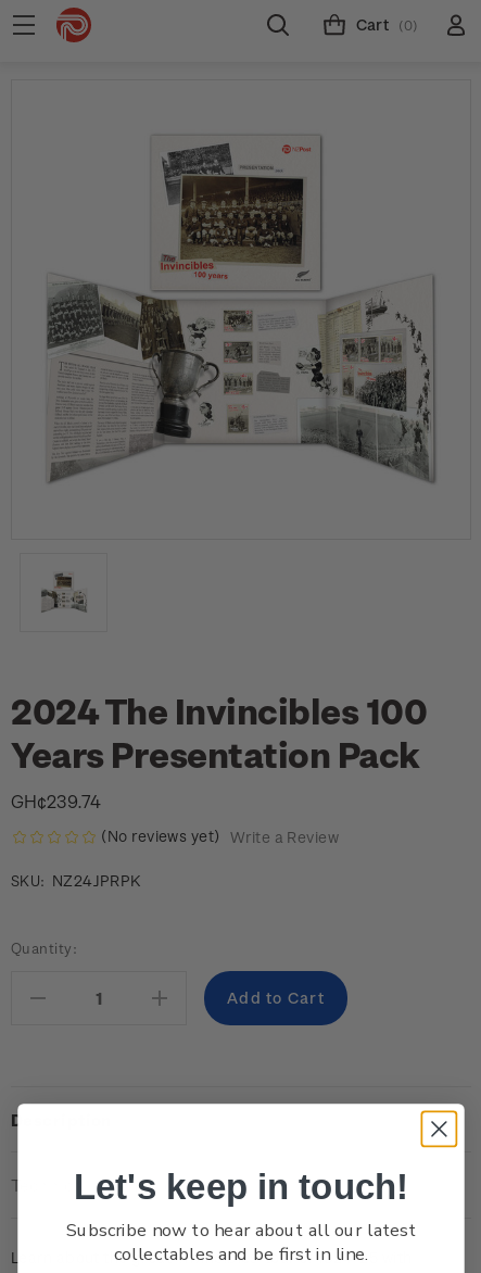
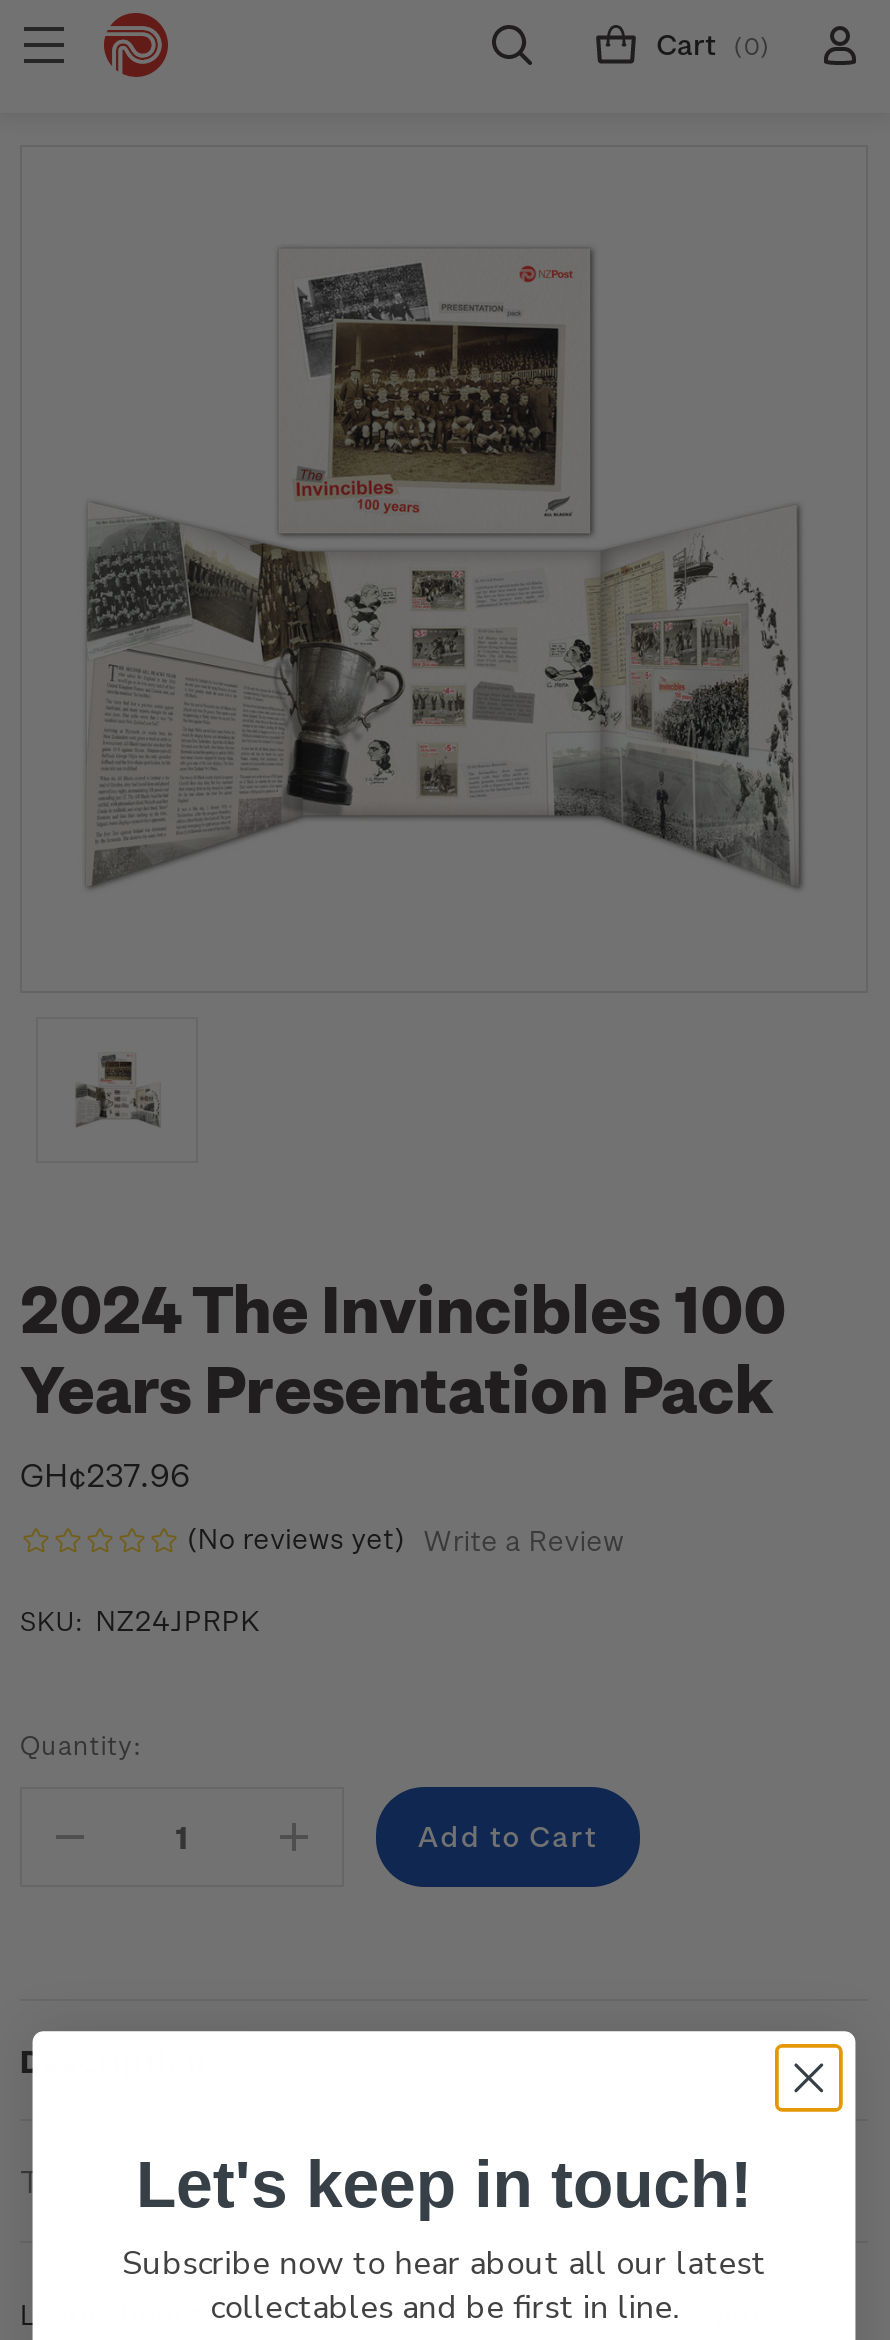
- GH¢239.74
+ GH¢237.96
